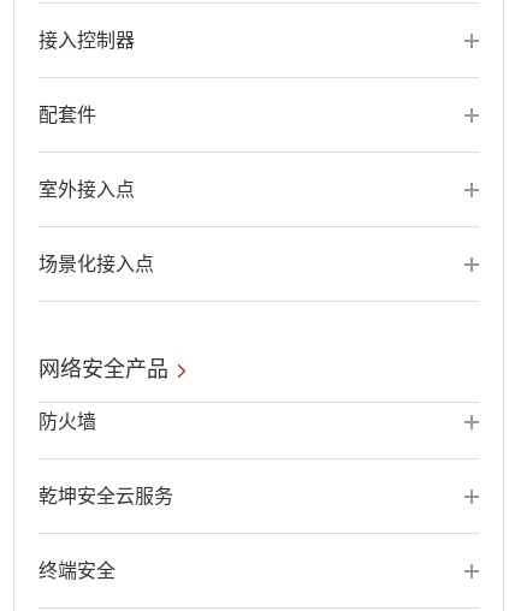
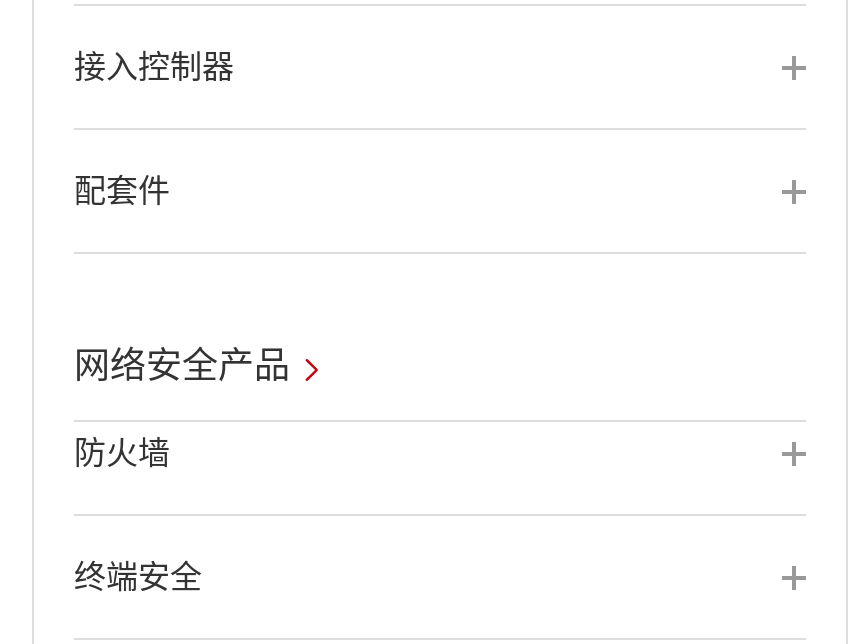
- 室外接入点

- 场景化接入点

- 乾坤安全云服务
